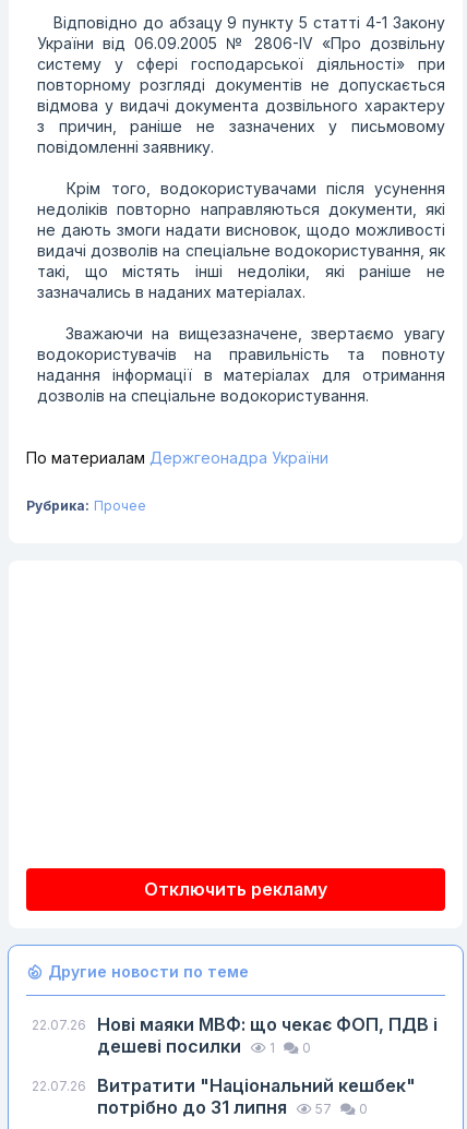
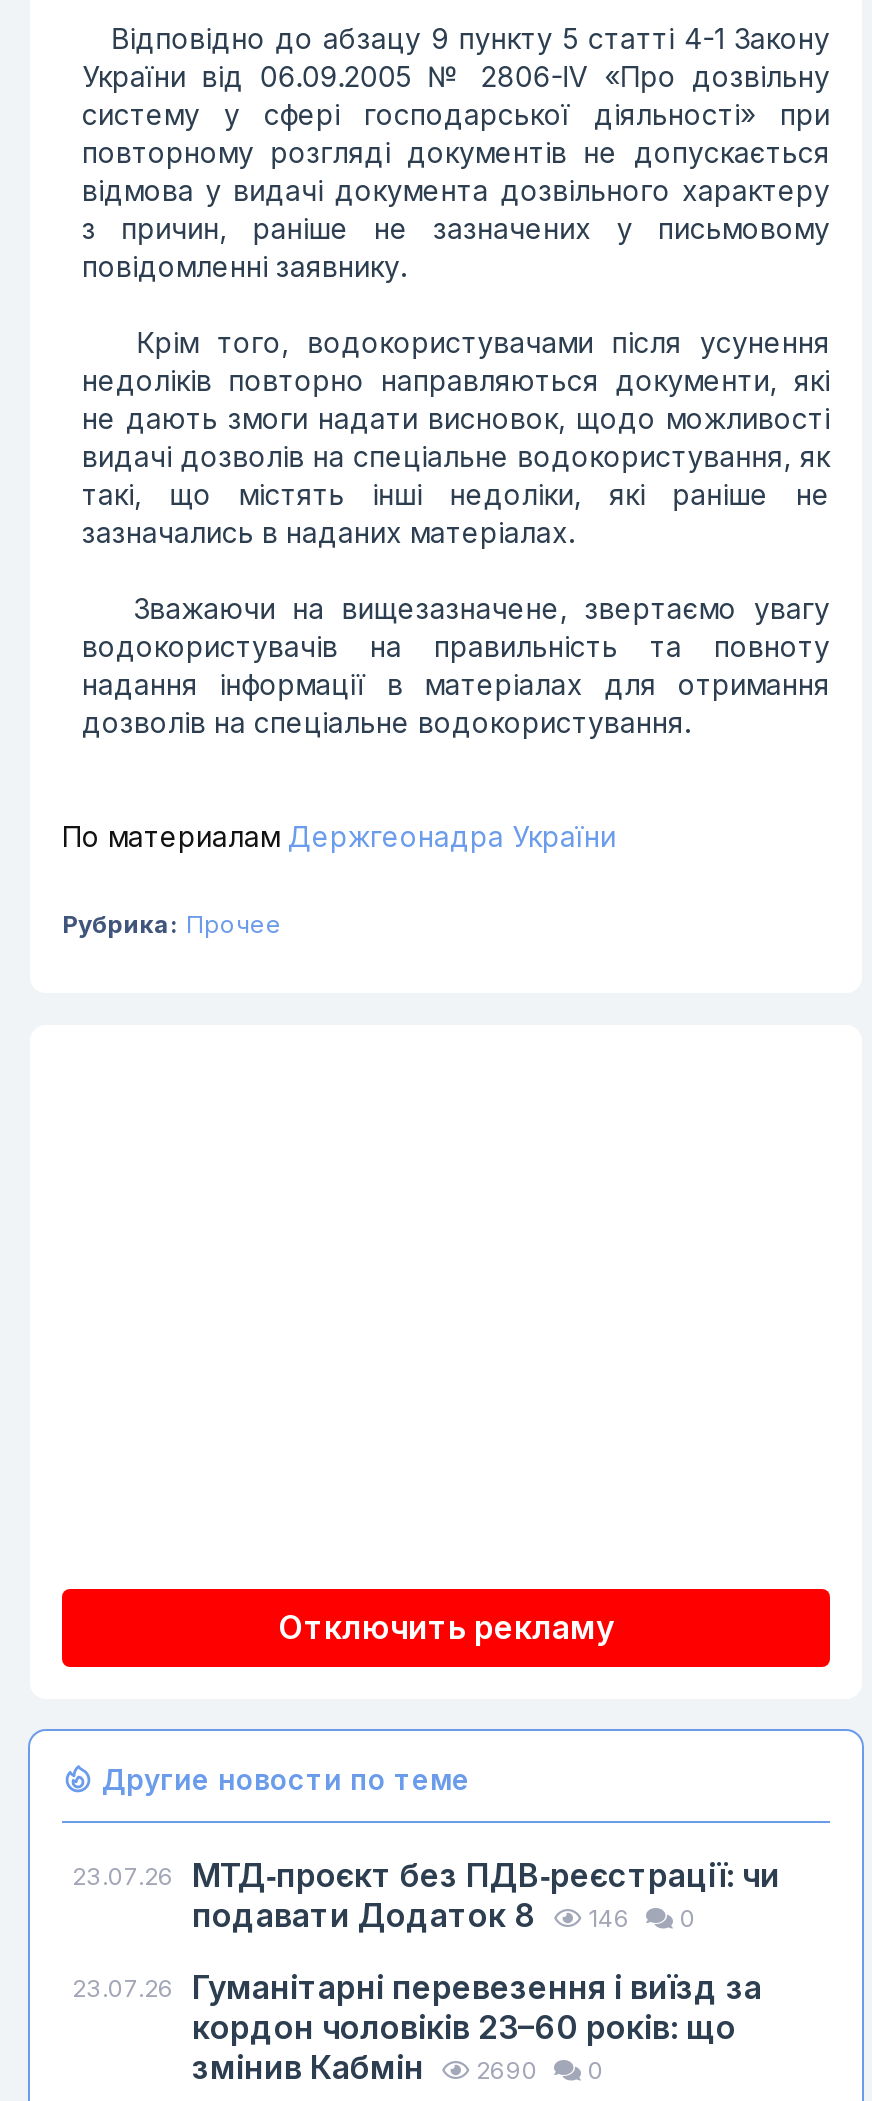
- 22.07.26
- Нові маяки МВФ: що чекає ФОП, ПДВ і
- дешеві посилки
- 1
+ 23.07.26 МТД‑проєкт без ПДВ‑реєстрації: чи
+ подавати Додаток 8
+ 146

- 22.07.26
- Витратити "Національний кешбек"
- потрібно до 31 липня
- 57
+ 23.07.26 Гуманітарні перевезення і виїзд за
+ кордон чоловіків 23–60 років: що
+ змінив Кабмін
+ 2690
